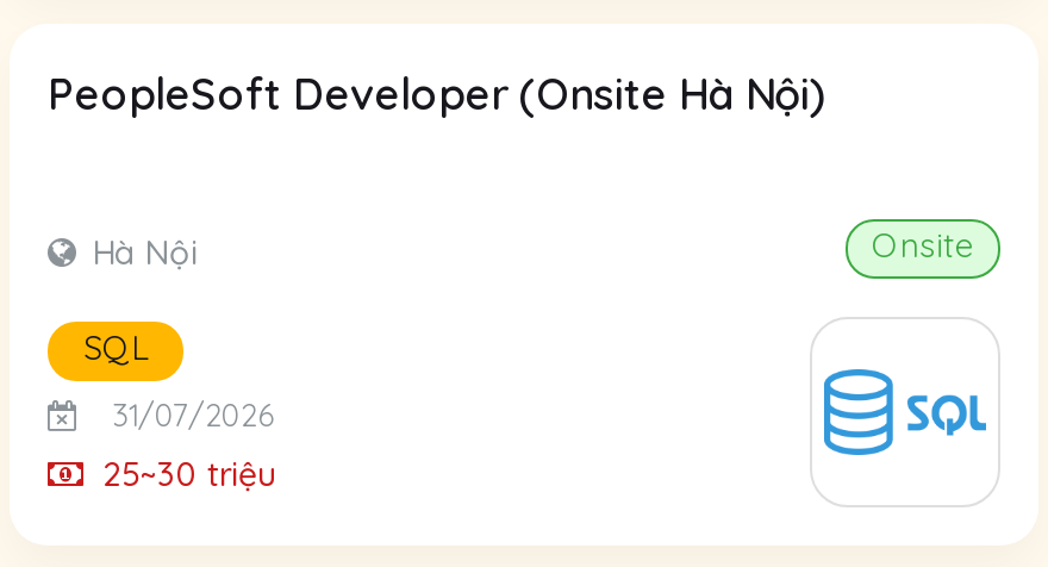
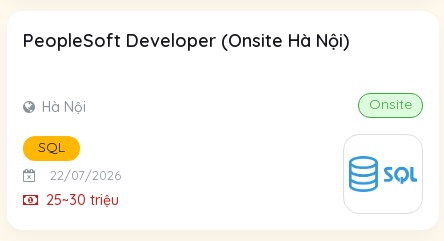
- 31/07/2026
+ 22/07/2026
